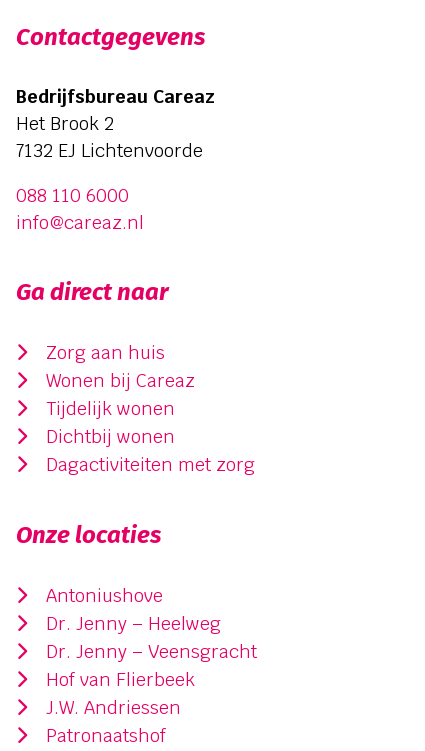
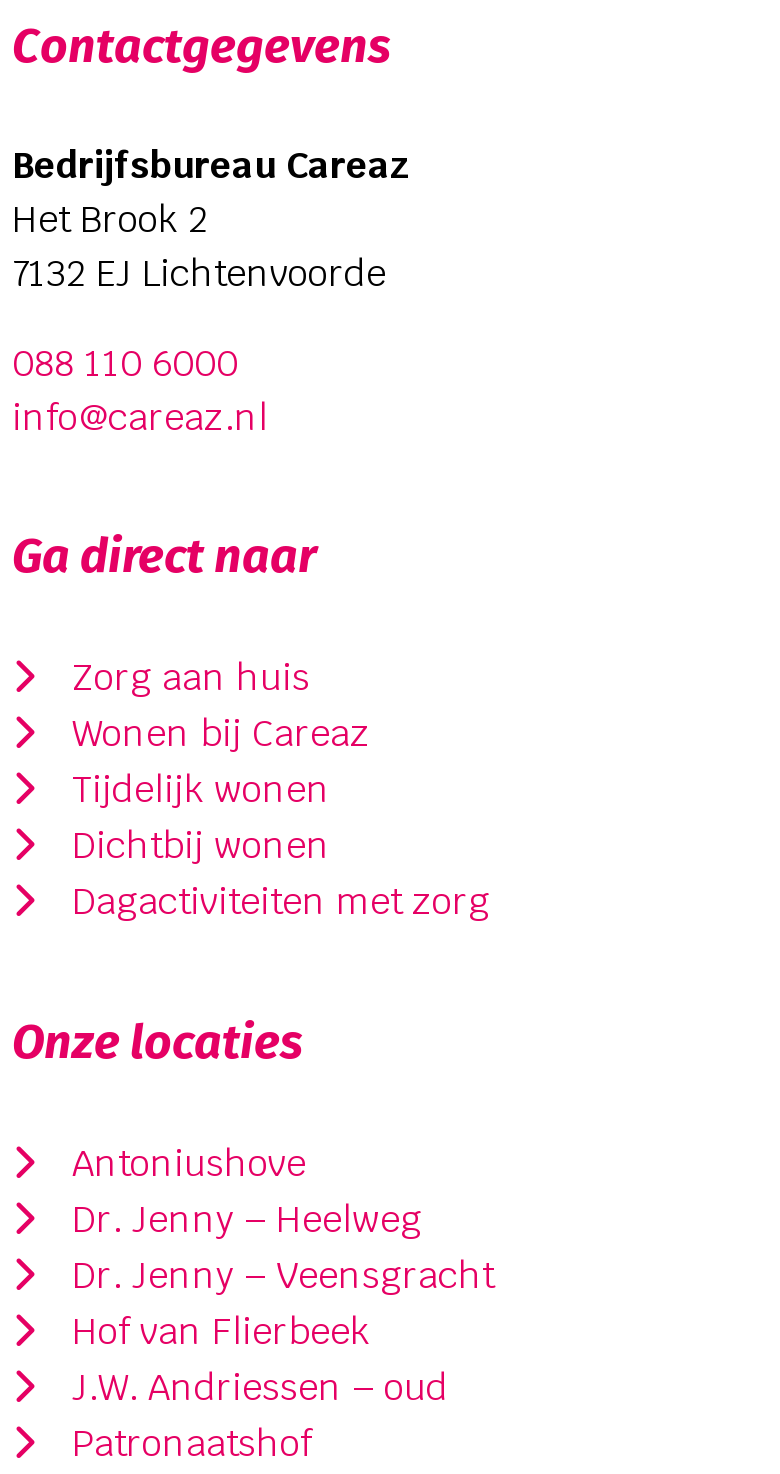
- J.W. Andriessen
+ J.W. Andriessen – oud
